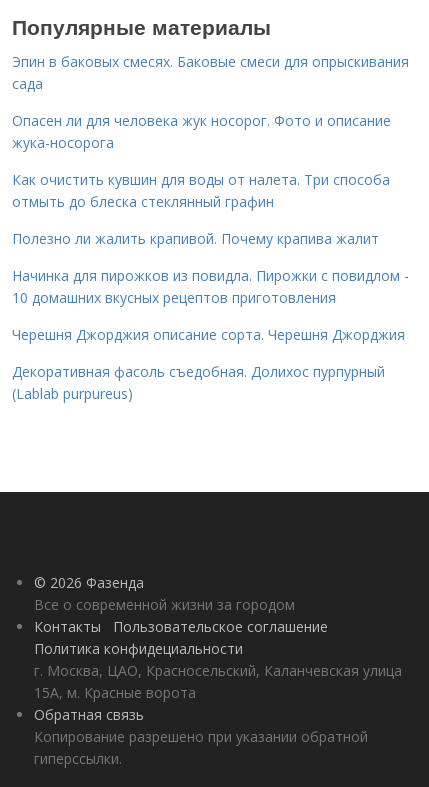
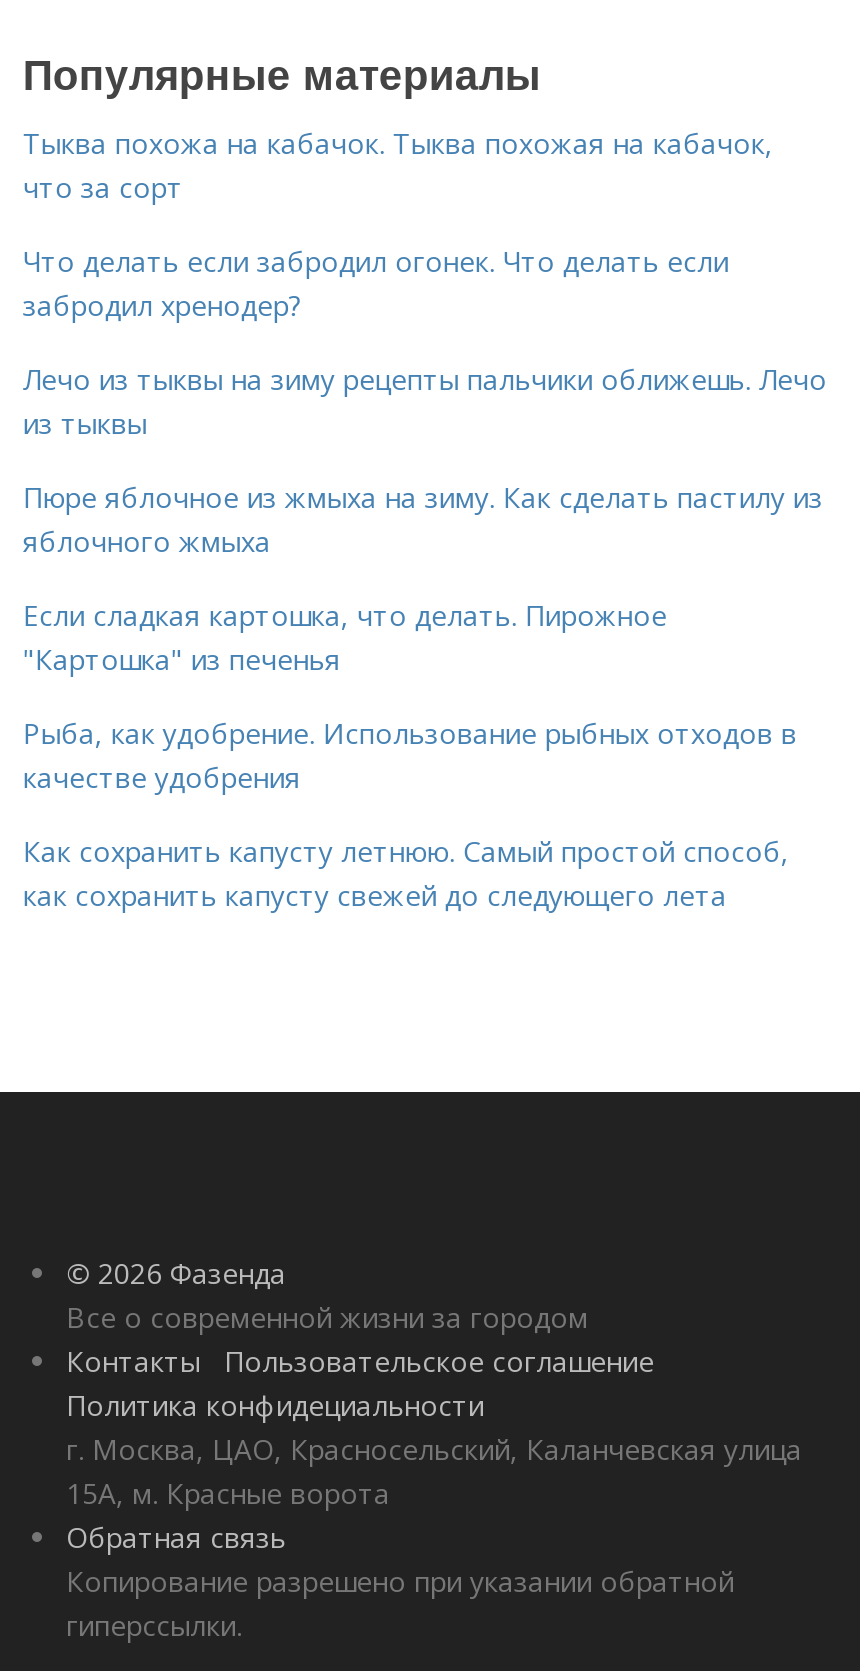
- Эпин в баковых смесях. Баковые смеси для опрыскивания
- сада
+ Тыква похожа на кабачок. Тыква похожая на кабачок,
+ что за сорт

- Опасен ли для человека жук носорог. Фото и описание
- жука-носорога
+ Что делать если забродил огонек. Что делать если
+ забродил хренодер?

- Как очистить кувшин для воды от налета. Три способа
- отмыть до блеска стеклянный графин
+ Лечо из тыквы на зиму рецепты пальчики оближешь. Лечо
+ из тыквы

- Полезно ли жалить крапивой. Почему крапива жалит
+ Пюре яблочное из жмыха на зиму. Как сделать пастилу из
+ яблочного жмыха

- Начинка для пирожков из повидла. Пирожки с повидлом -
- 10 домашних вкусных рецептов приготовления
+ Если сладкая картошка, что делать. Пирожное
+ "Картошка" из печенья

- Черешня Джорджия описание сорта. Черешня Джорджия
+ Рыба, как удобрение. Использование рыбных отходов в
+ качестве удобрения

- Декоративная фасоль съедобная. Долихос пурпурный
- (Lablab purpureus)
+ Как сохранить капусту летнюю. Самый простой способ,
+ как сохранить капусту свежей до следующего лета
